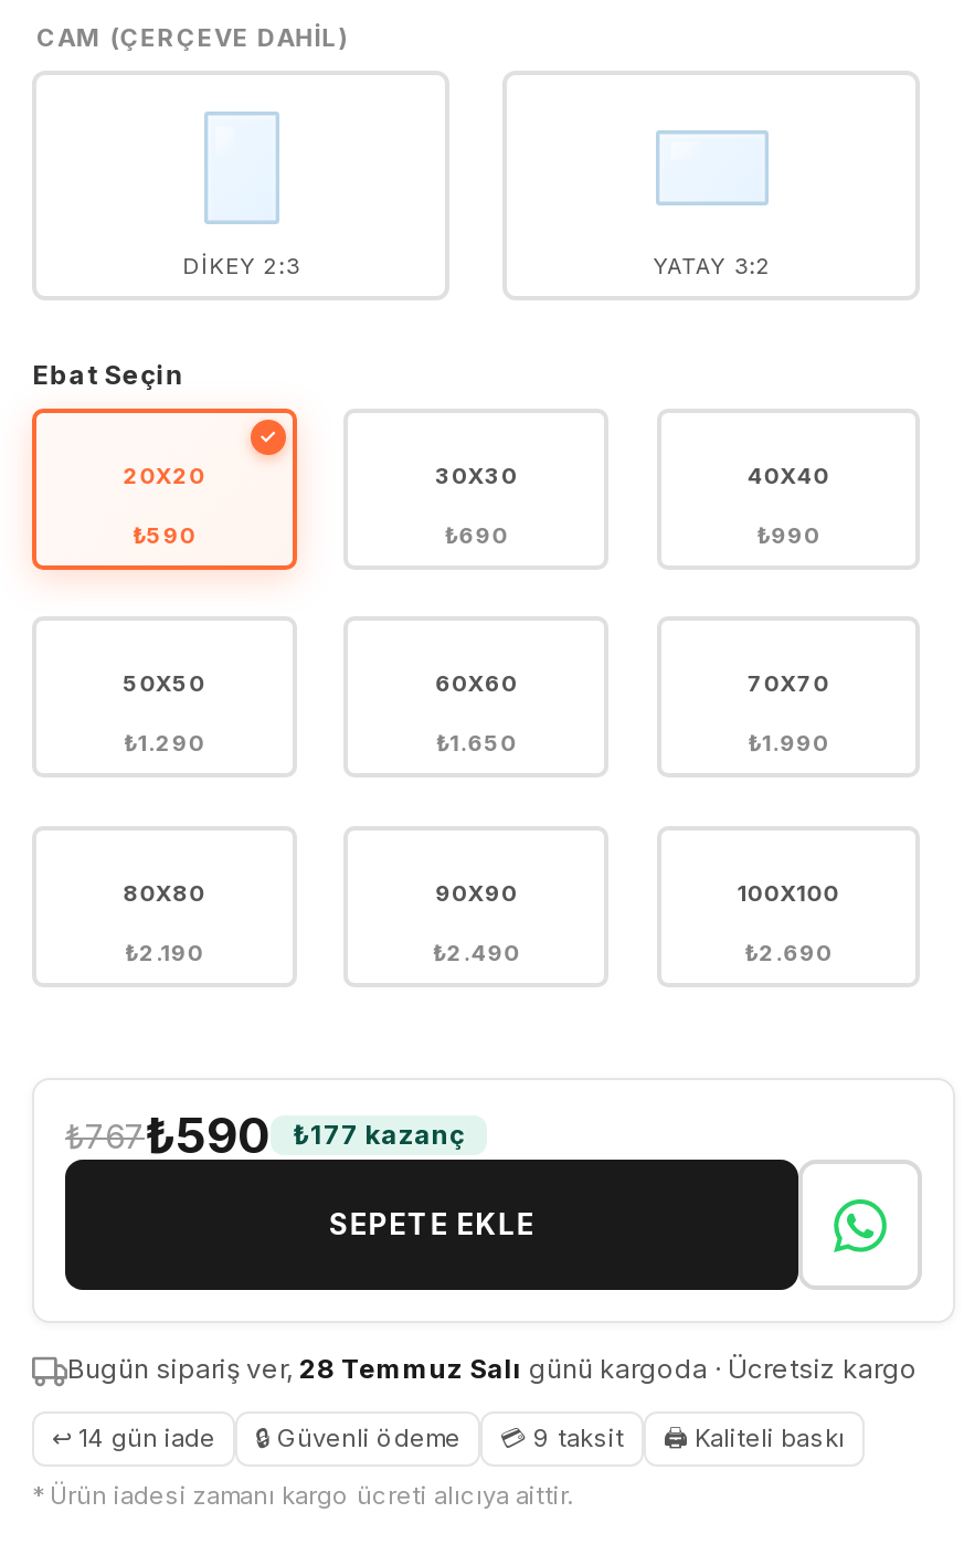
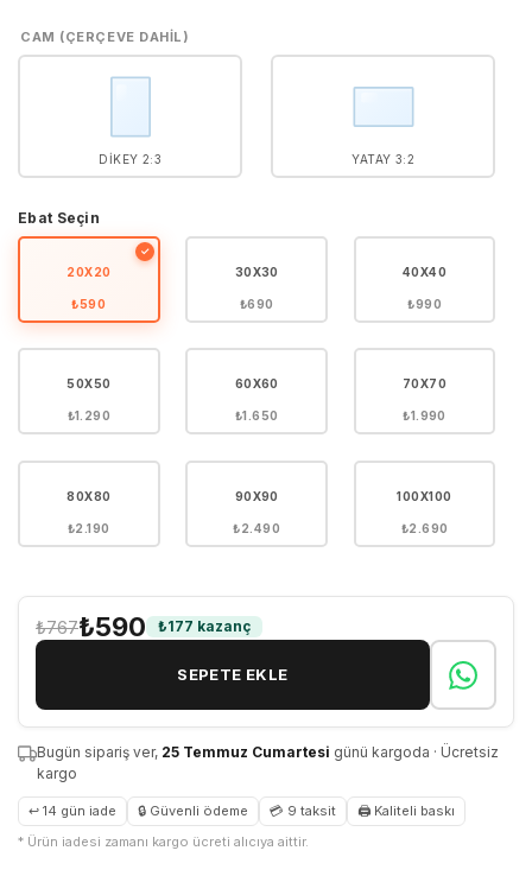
- Bugün sipariş ver, 28 Temmuz Salı günü kargoda · Ücretsiz kargo
+ Bugün sipariş ver, 25 Temmuz Cumartesi günü kargoda · Ücretsiz
+ kargo
